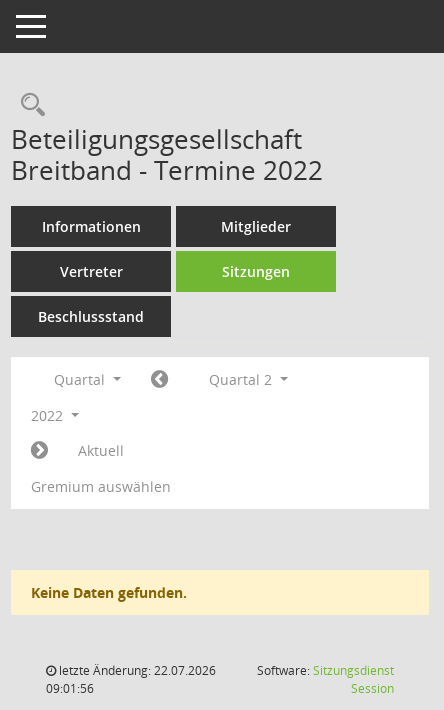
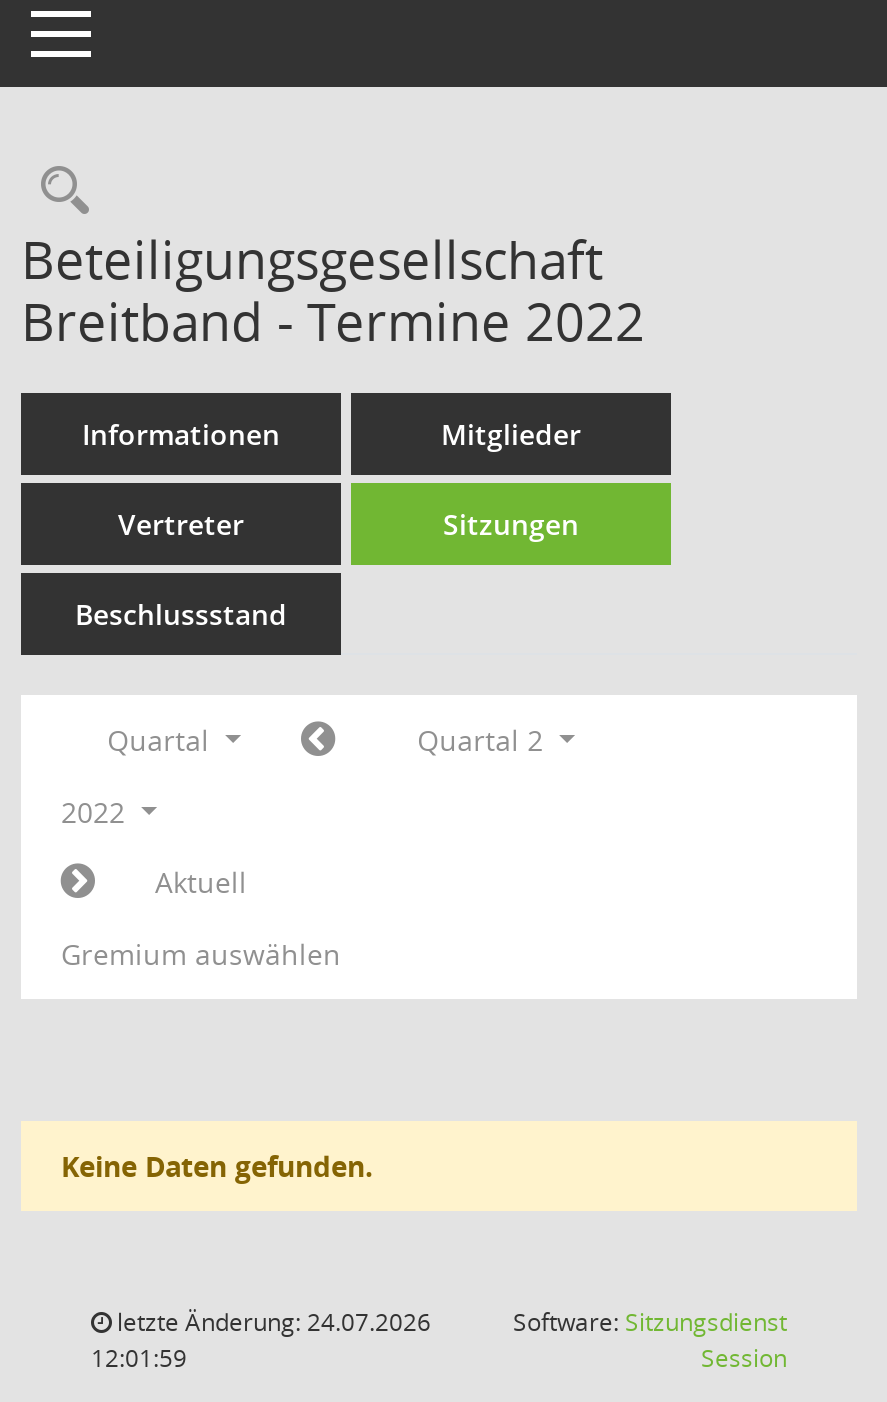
- letzte Änderung: 22.07.2026
+ letzte Änderung: 24.07.2026

- 09:01:56
+ 12:01:59
